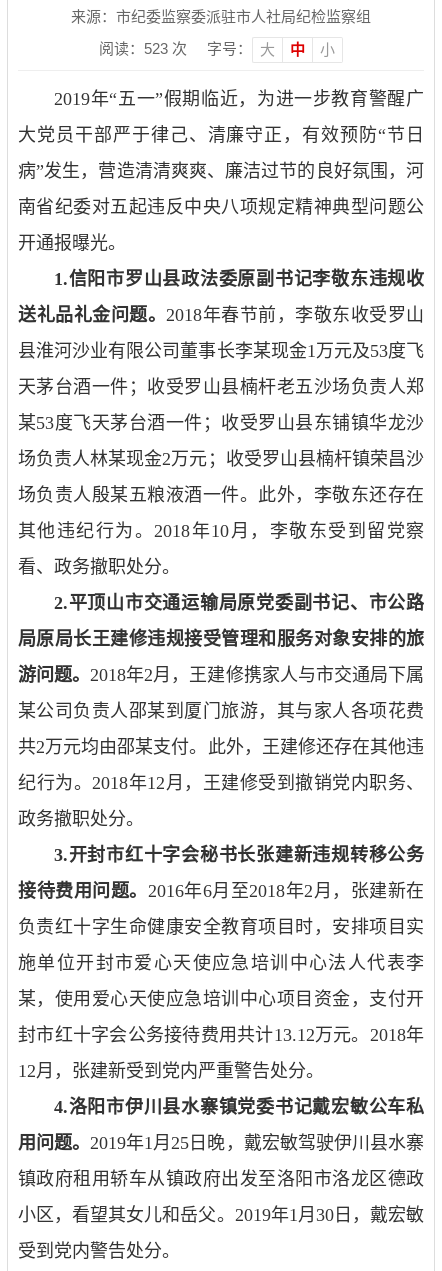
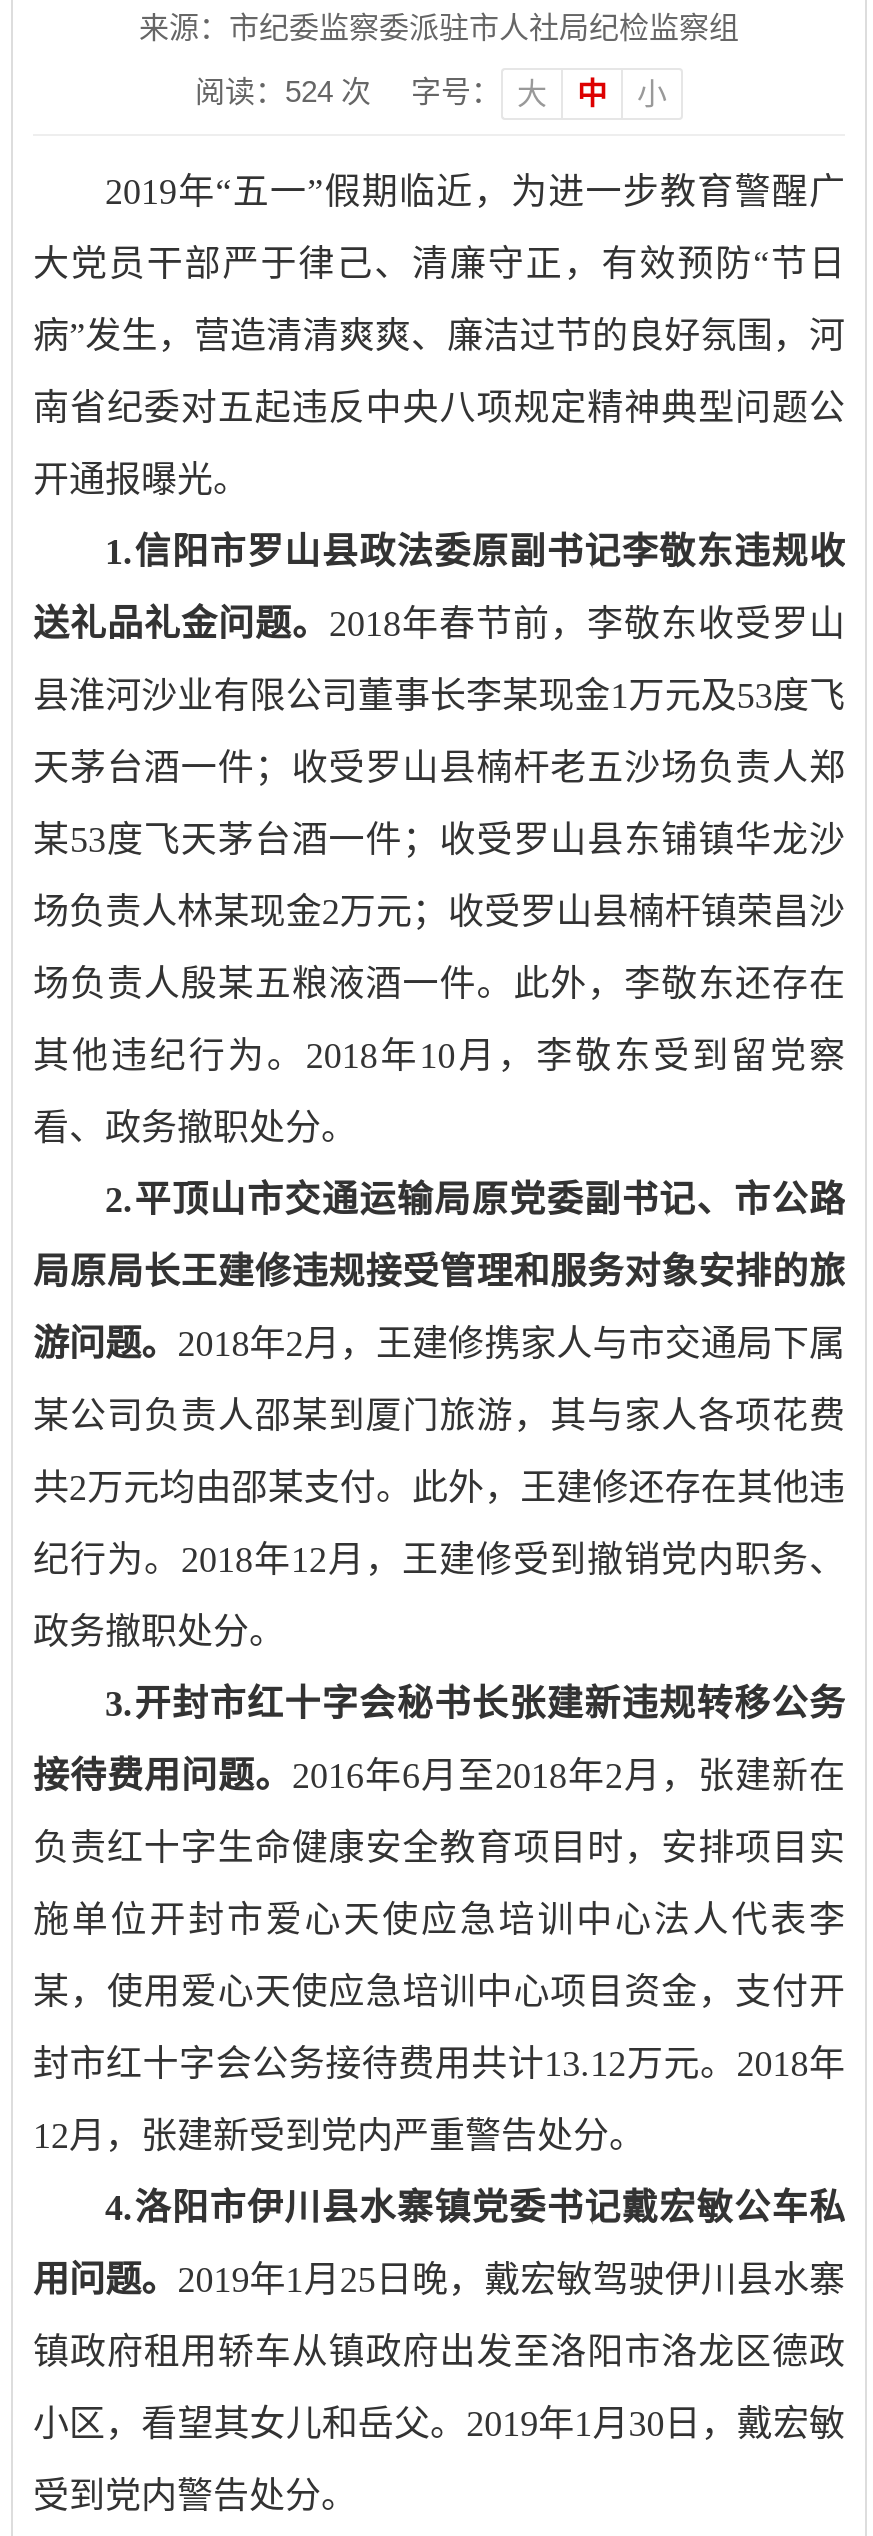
- 阅读：523次 字号： 大 中 小
+ 阅读：524次 字号： 大 中 小
